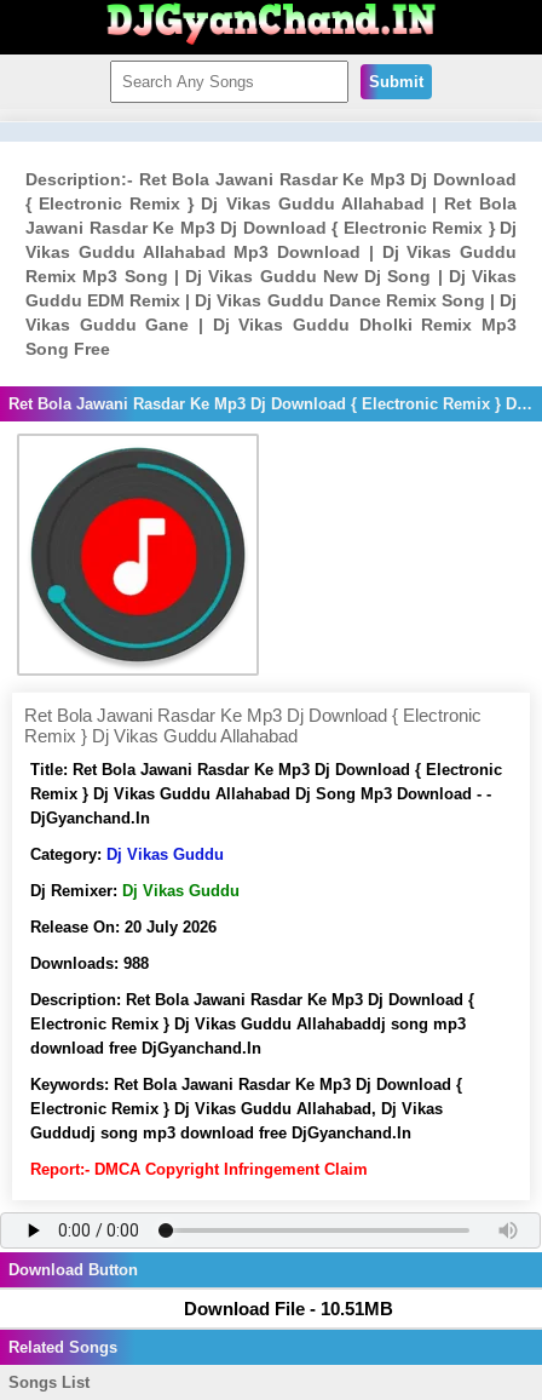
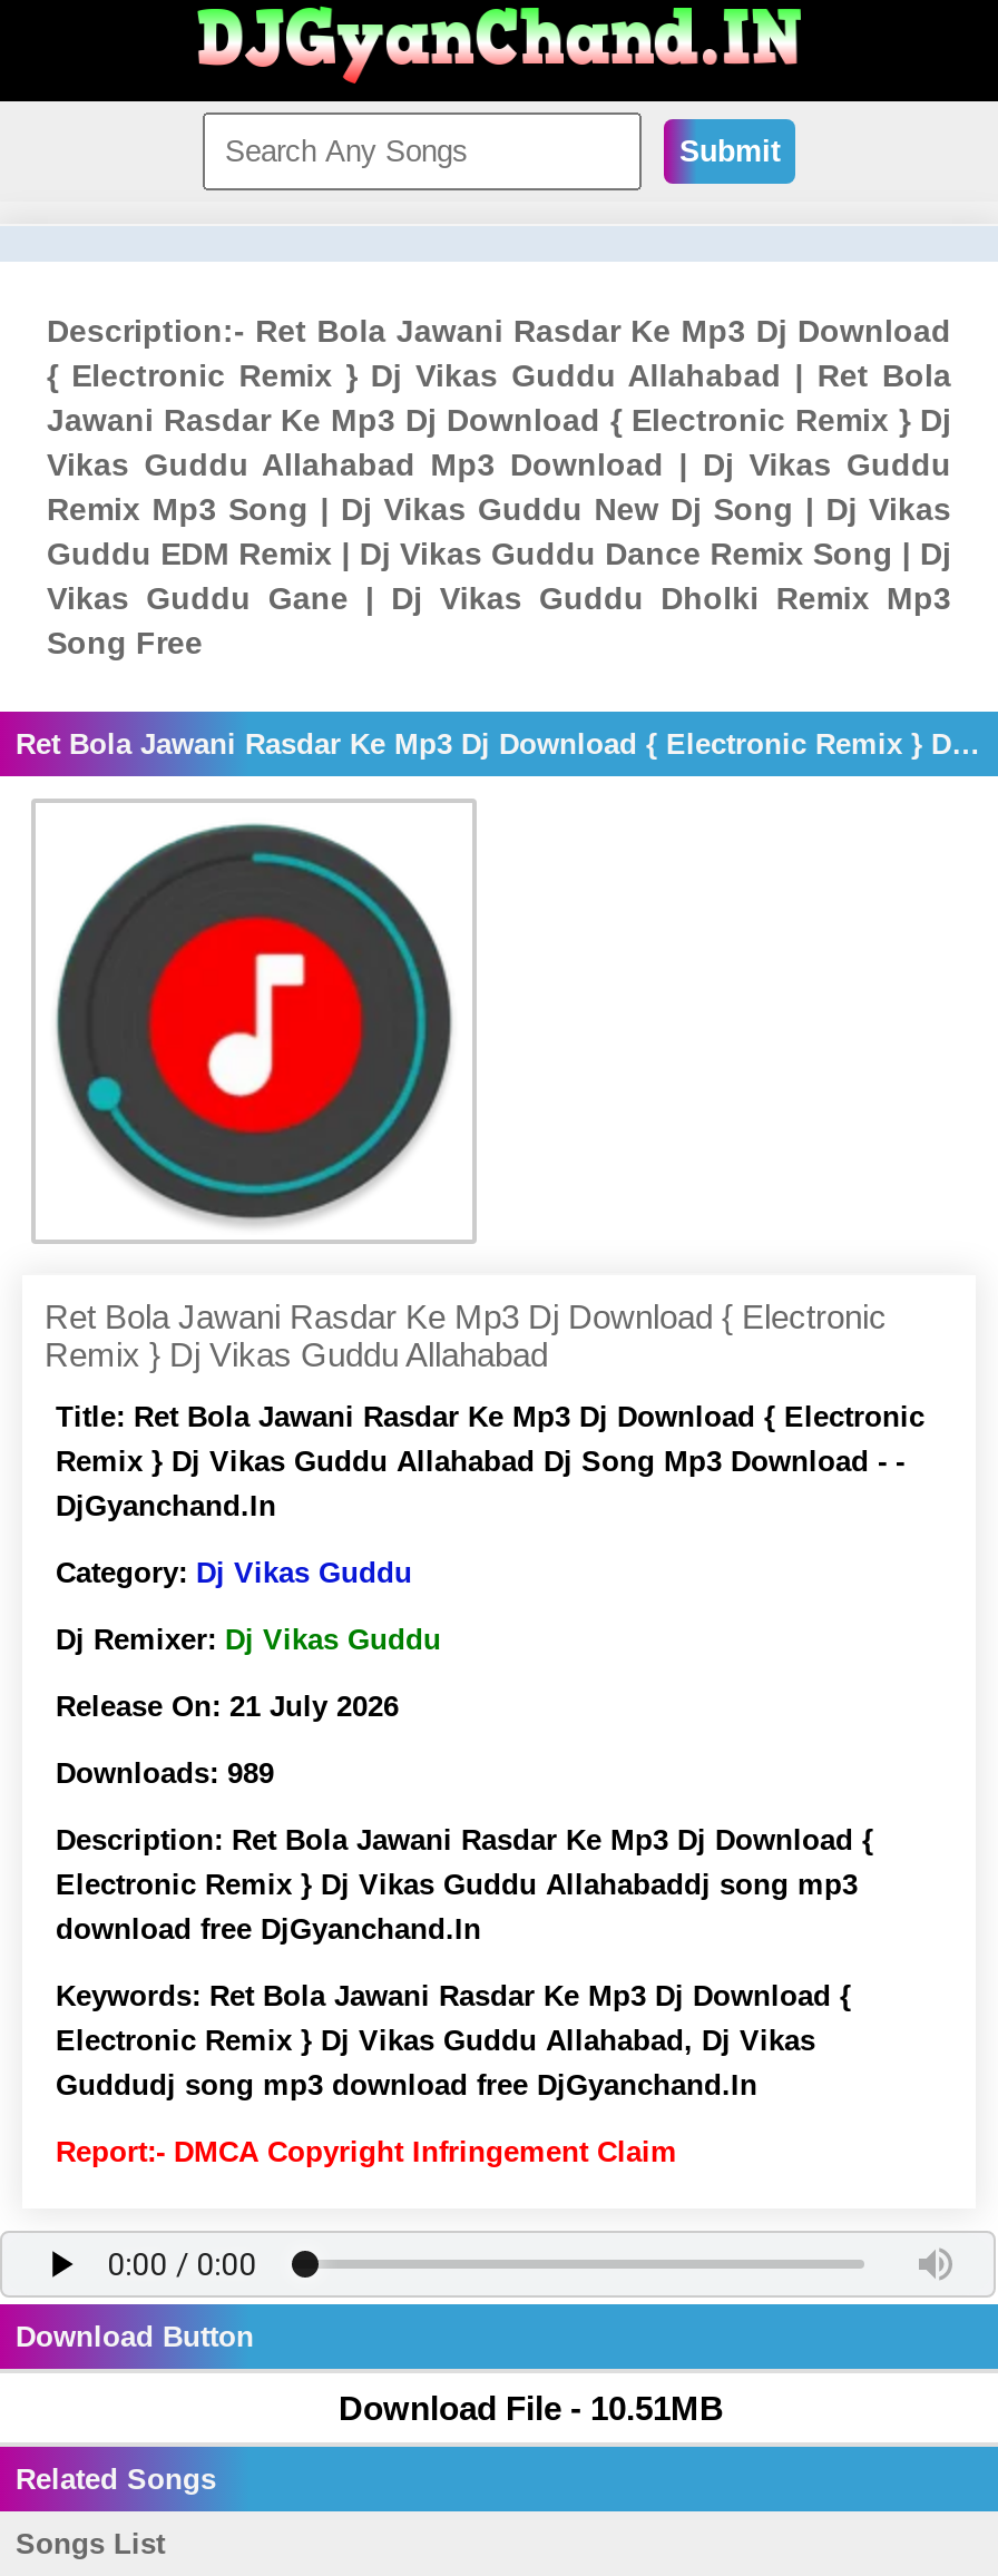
- Release On: 20 July 2026
+ Release On: 21 July 2026

- Downloads: 988
+ Downloads: 989
